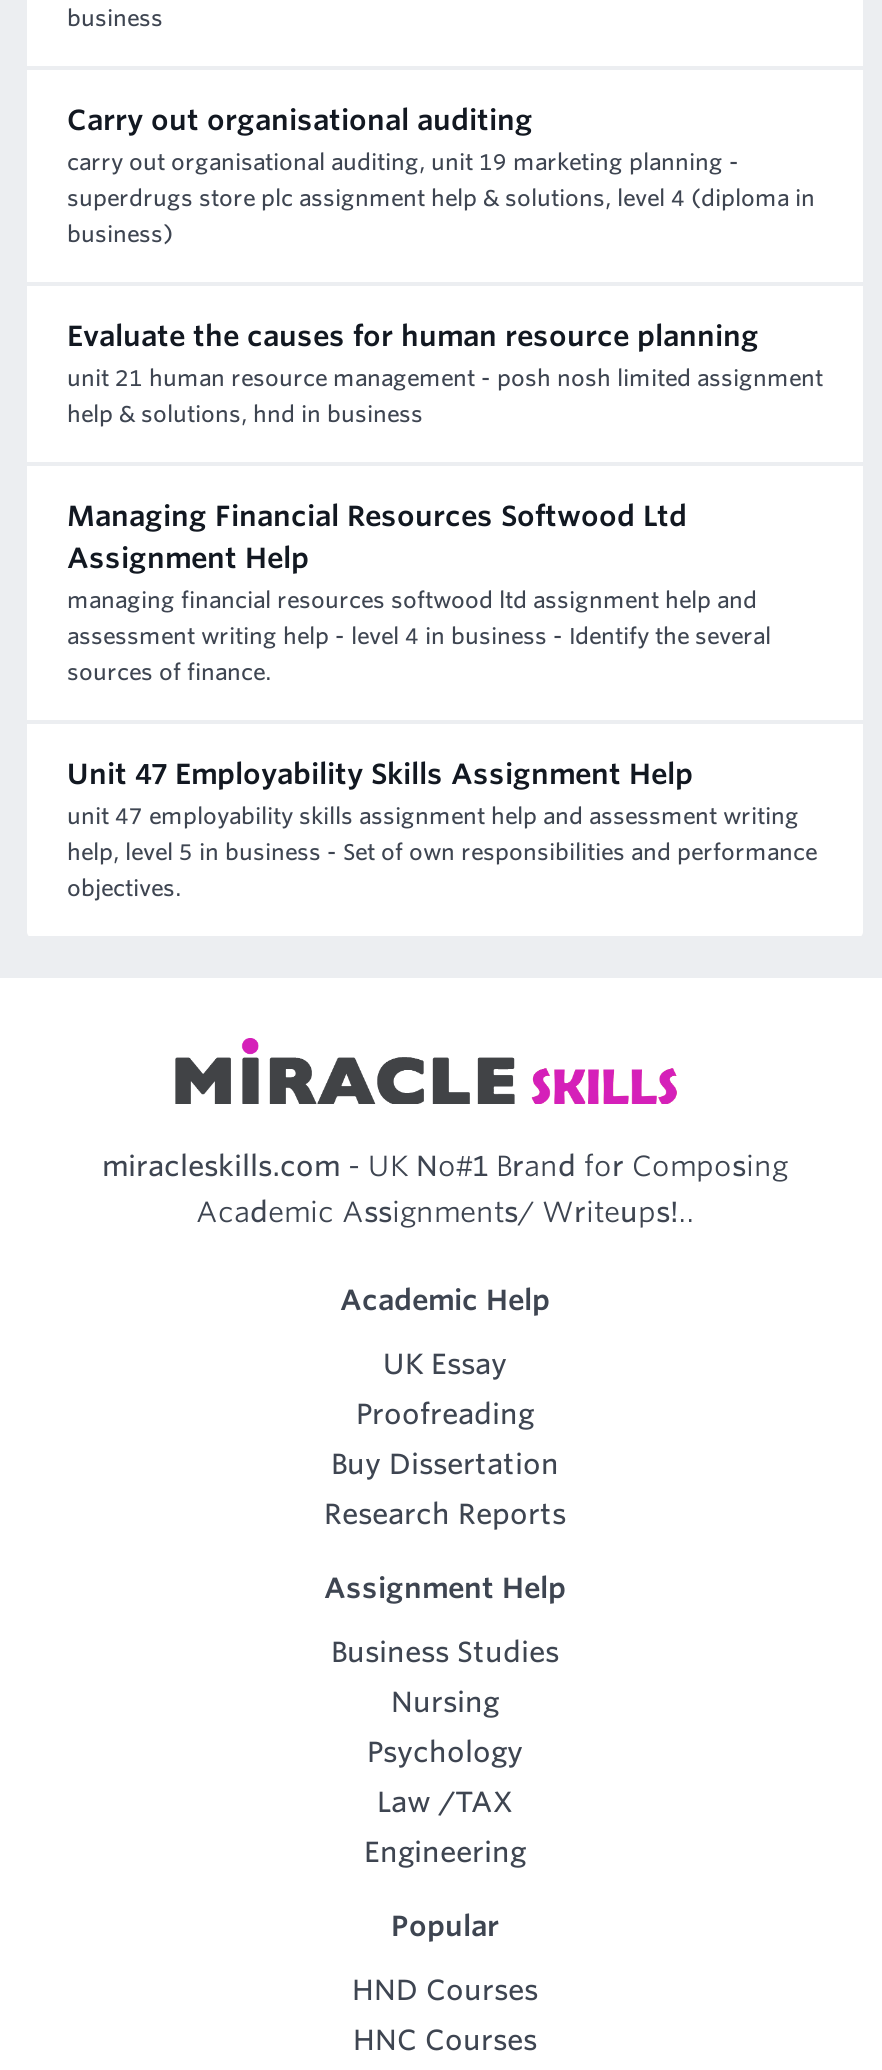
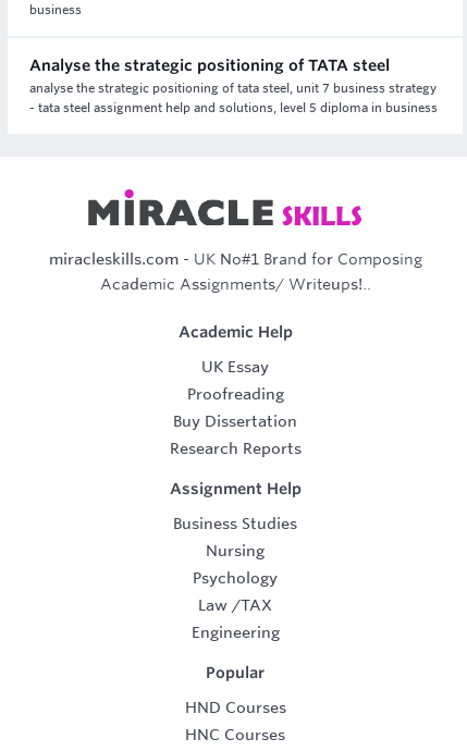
- Carry out organisational auditing
- carry out organisational auditing, unit 19 marketing planning -
- superdrugs store plc assignment help & solutions, level 4 (diploma in
- business)
- Evaluate the causes for human resource planning
- unit 21 human resource management - posh nosh limited assignment
- help & solutions, hnd in business
- Managing Financial Resources Softwood Ltd
- Assignment Help
- managing financial resources softwood ltd assignment help and
- assessment writing help - level 4 in business - Identify the several
- sources of finance.
- Unit 47 Employability Skills Assignment Help
- unit 47 employability skills assignment help and assessment writing
- help, level 5 in business - Set of own responsibilities and performance
- objectives.
+ Analyse the strategic positioning of TATA steel
+ analyse the strategic positioning of tata steel, unit 7 business strategy
+ - tata steel assignment help and solutions, level 5 diploma in business
